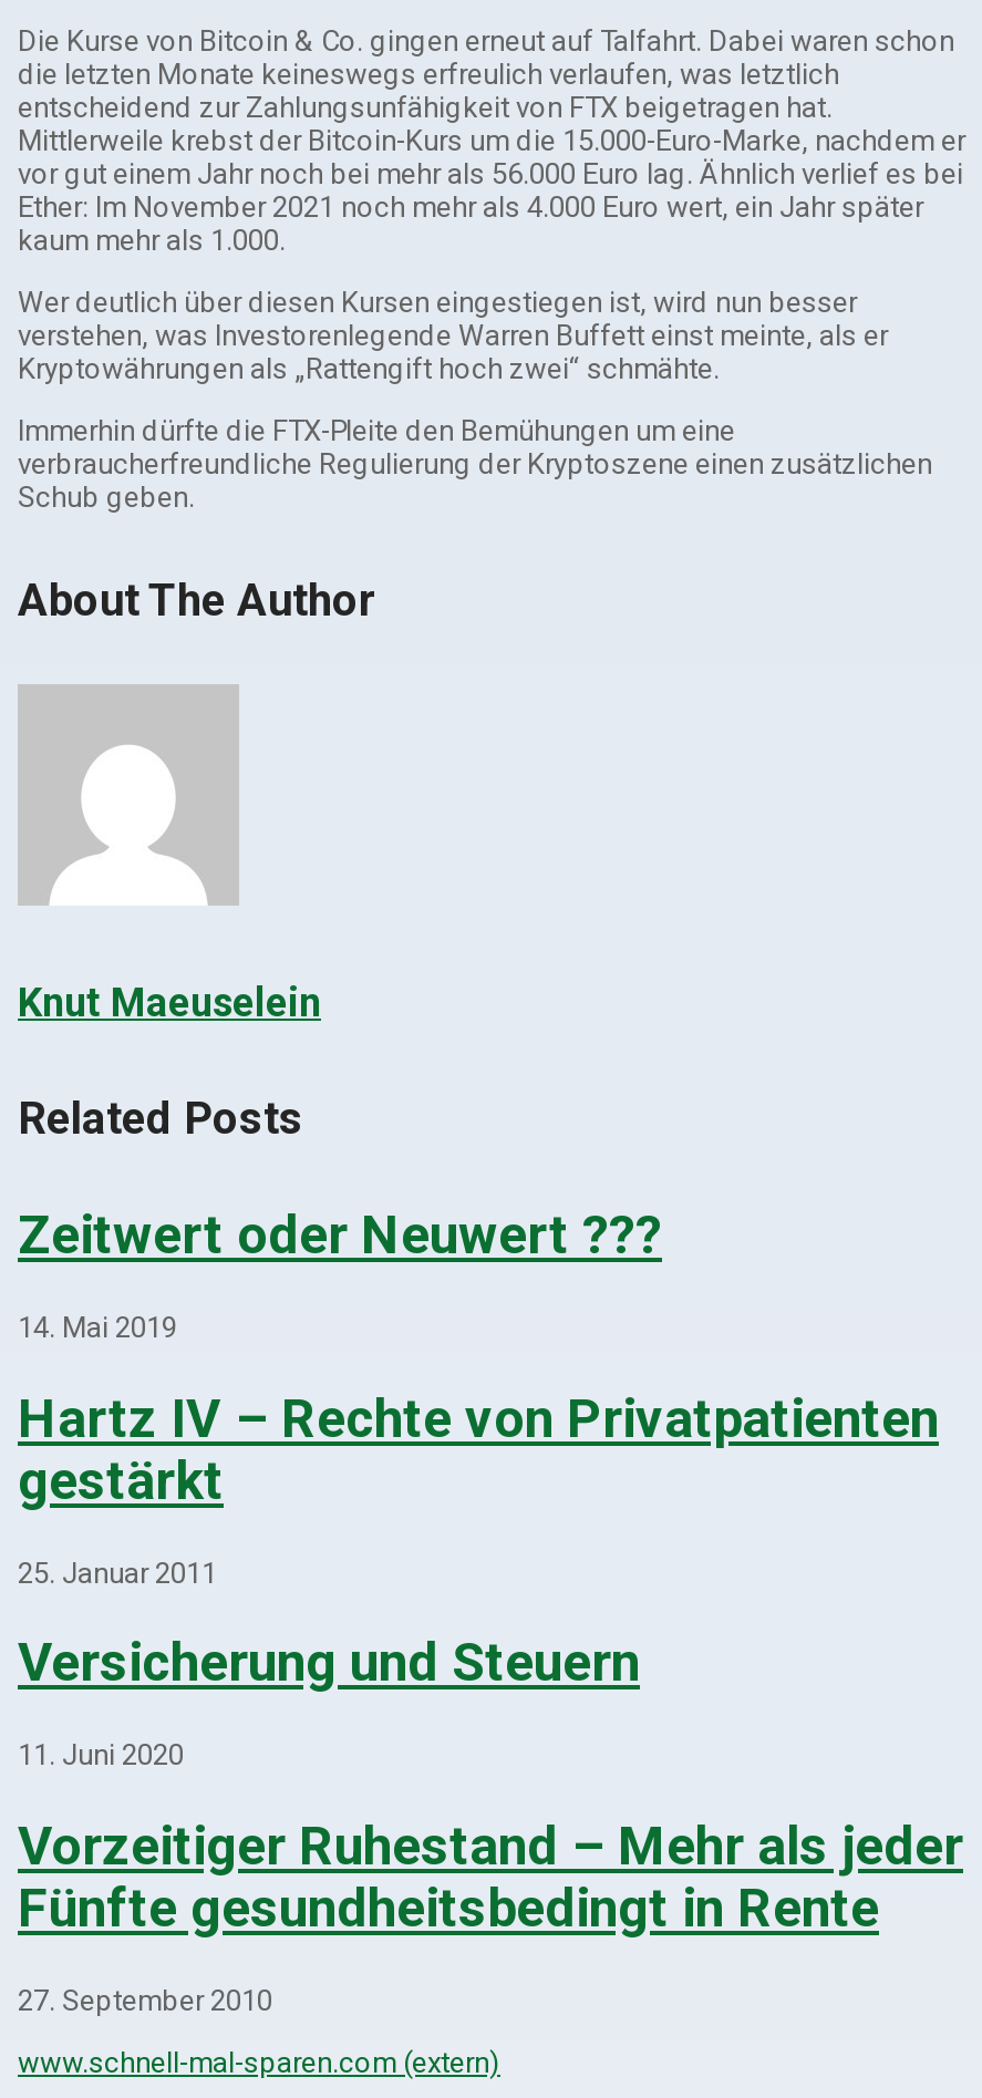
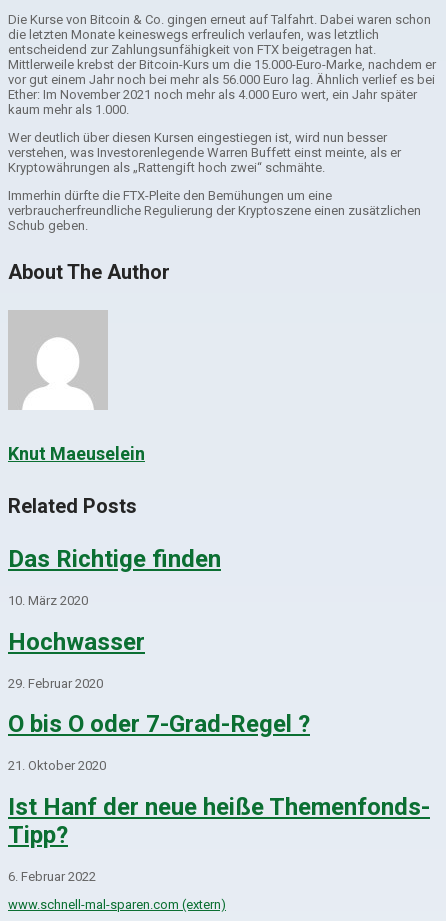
- Zeitwert oder Neuwert ???
+ Das Richtige finden

- 14. Mai 2019
+ 10. März 2020

- Hartz IV – Rechte von Privatpatienten
- gestärkt
+ Hochwasser

- 25. Januar 2011
+ 29. Februar 2020

- Versicherung und Steuern
+ O bis O oder 7-Grad-Regel ?

- 11. Juni 2020
+ 21. Oktober 2020

- Vorzeitiger Ruhestand – Mehr als jeder
- Fünfte gesundheitsbedingt in Rente
+ Ist Hanf der neue heiße Themenfonds-
+ Tipp?

- 27. September 2010
+ 6. Februar 2022
